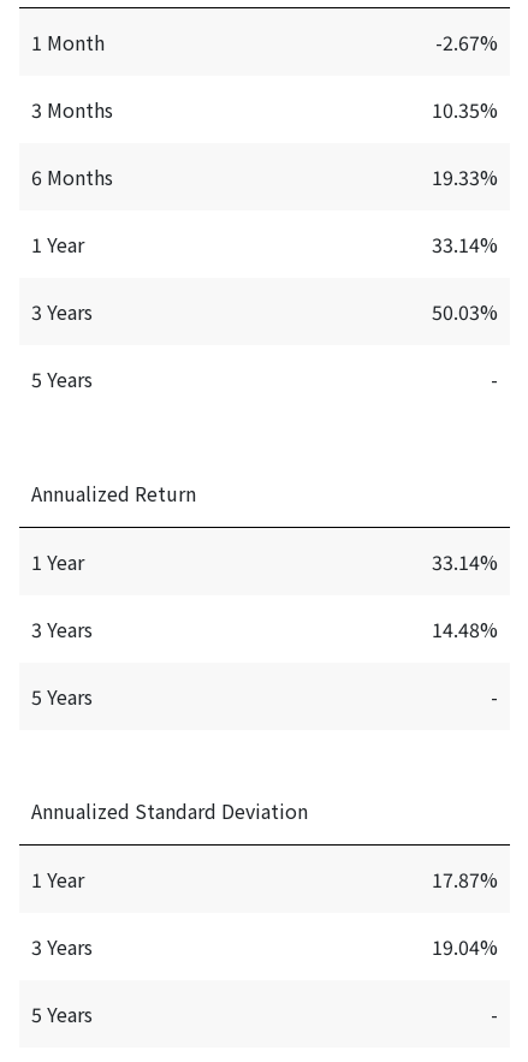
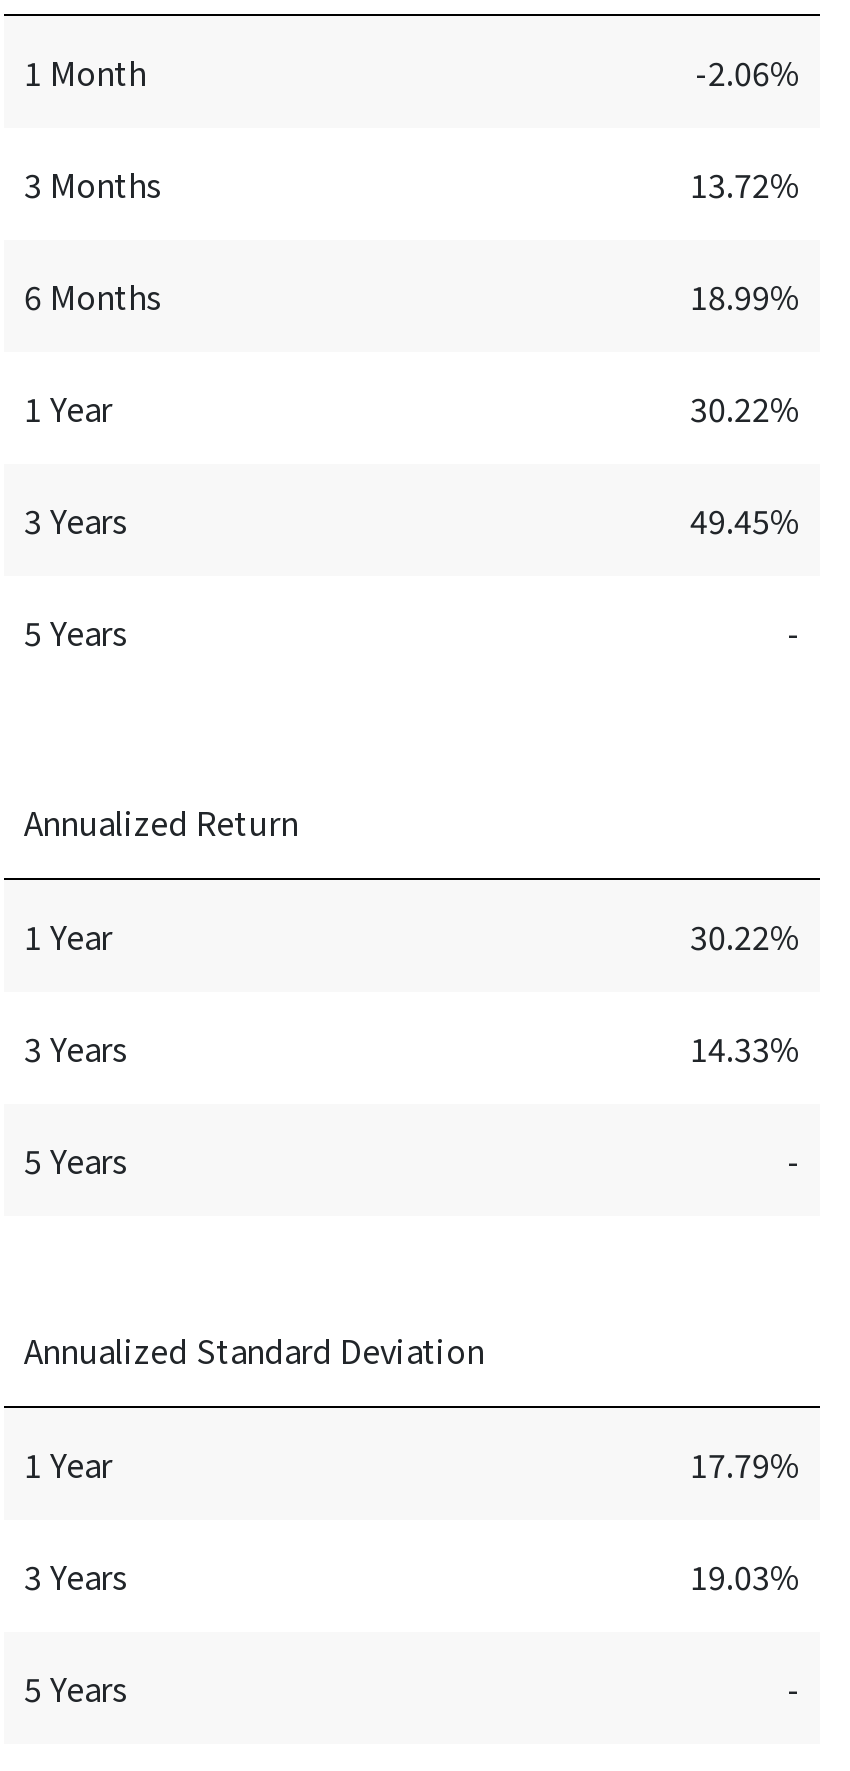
- -2.67%
+ -2.06%

- 10.35%
+ 13.72%

- 19.33%
+ 18.99%

- 33.14%
+ 30.22%

- 50.03%
+ 49.45%

- 33.14%
+ 30.22%

- 14.48%
+ 14.33%

- 17.87%
+ 17.79%

- 19.04%
+ 19.03%
